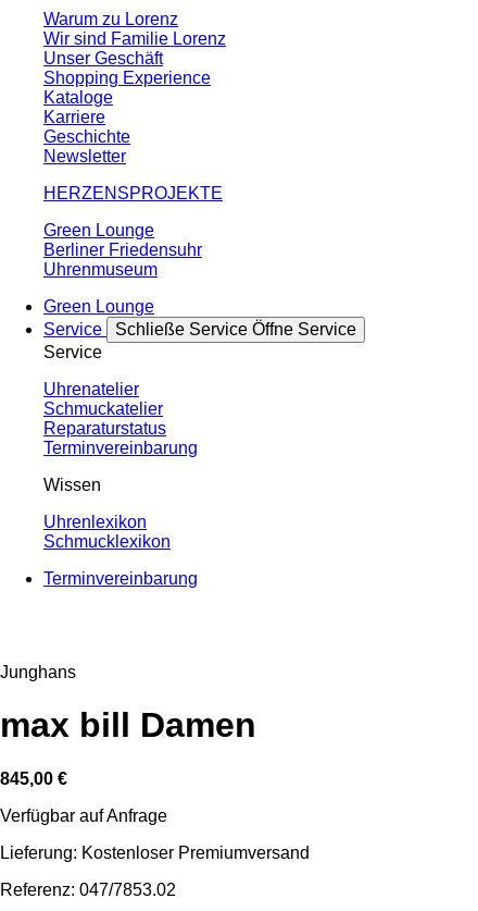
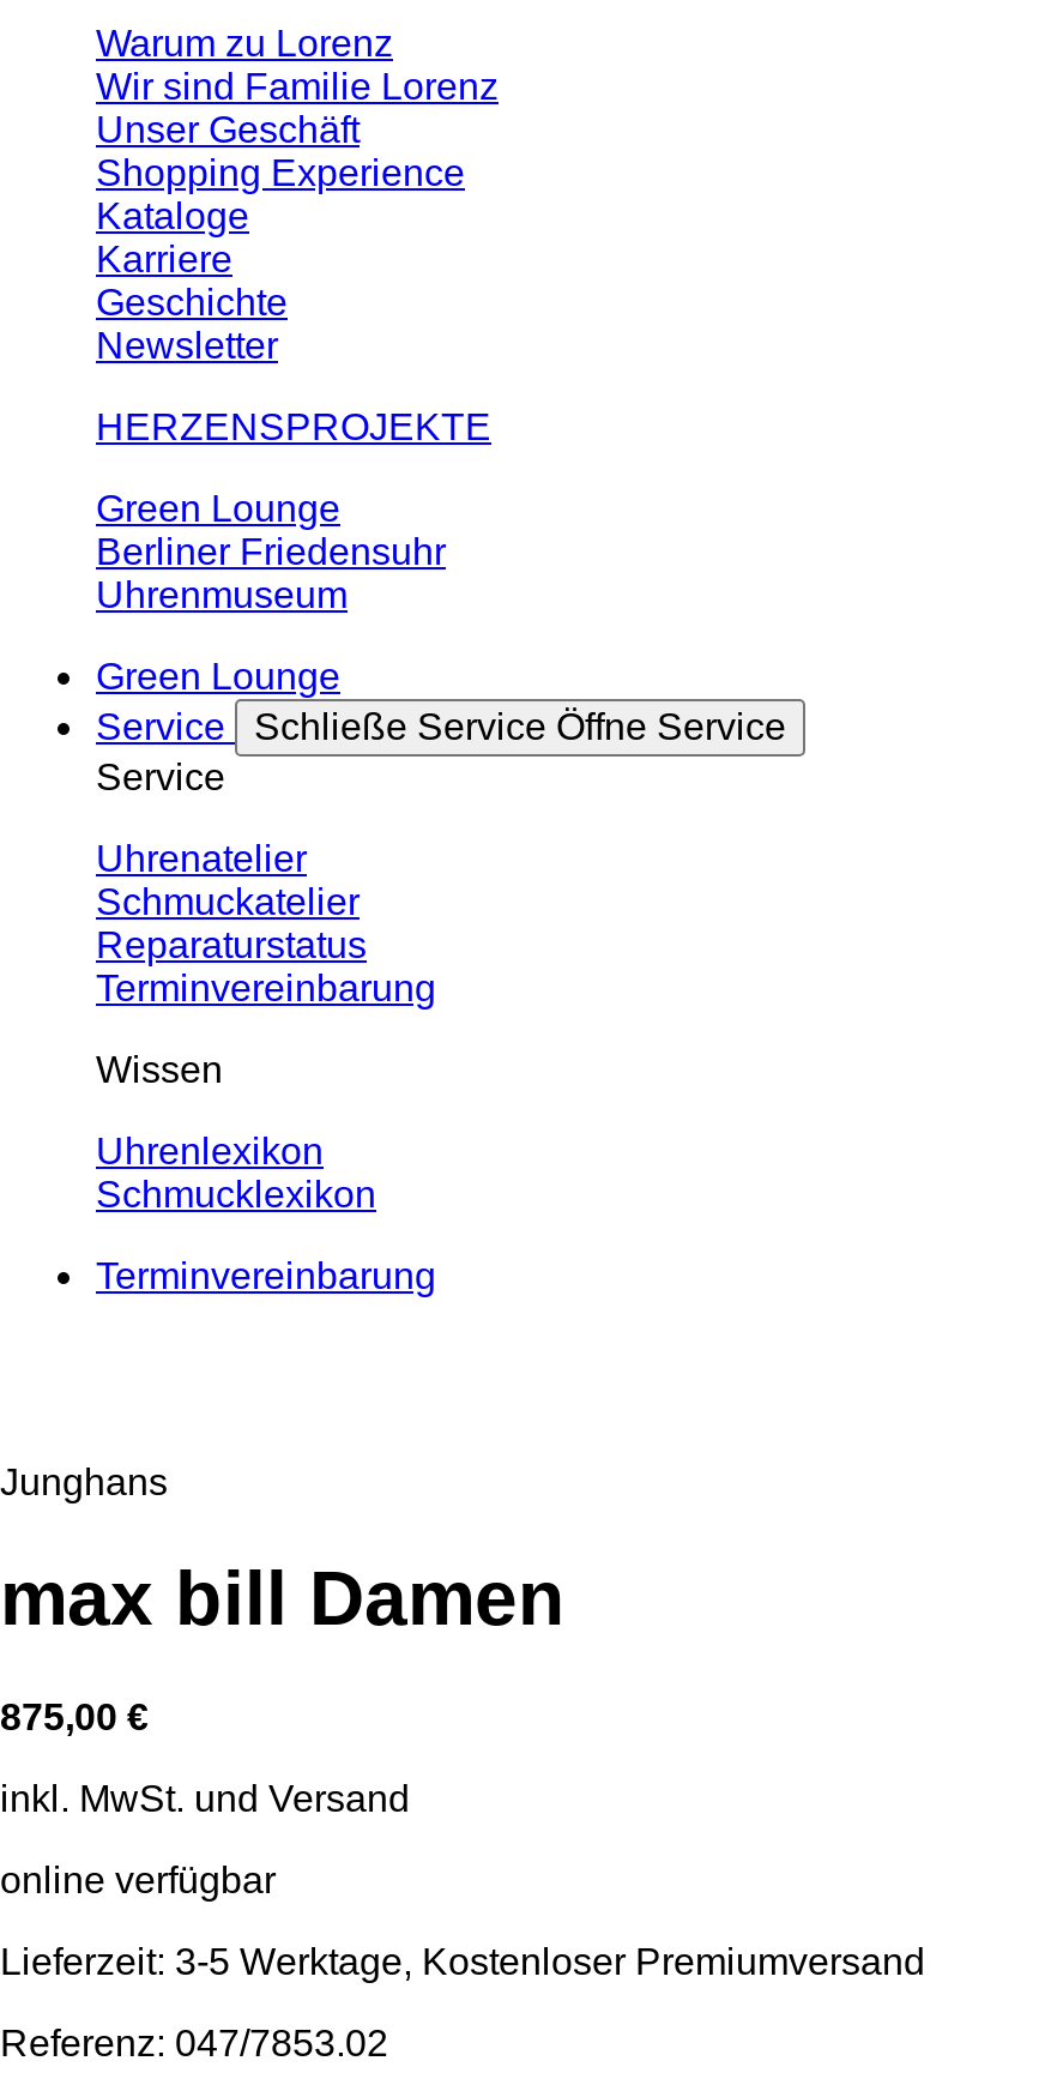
- 845,00 €
- Verfügbar auf Anfrage
- Lieferung: Kostenloser Premiumversand
+ 875,00 €
+ inkl. MwSt. und Versand
+ online verfügbar
+ Lieferzeit: 3-5 Werktage, Kostenloser Premiumversand
